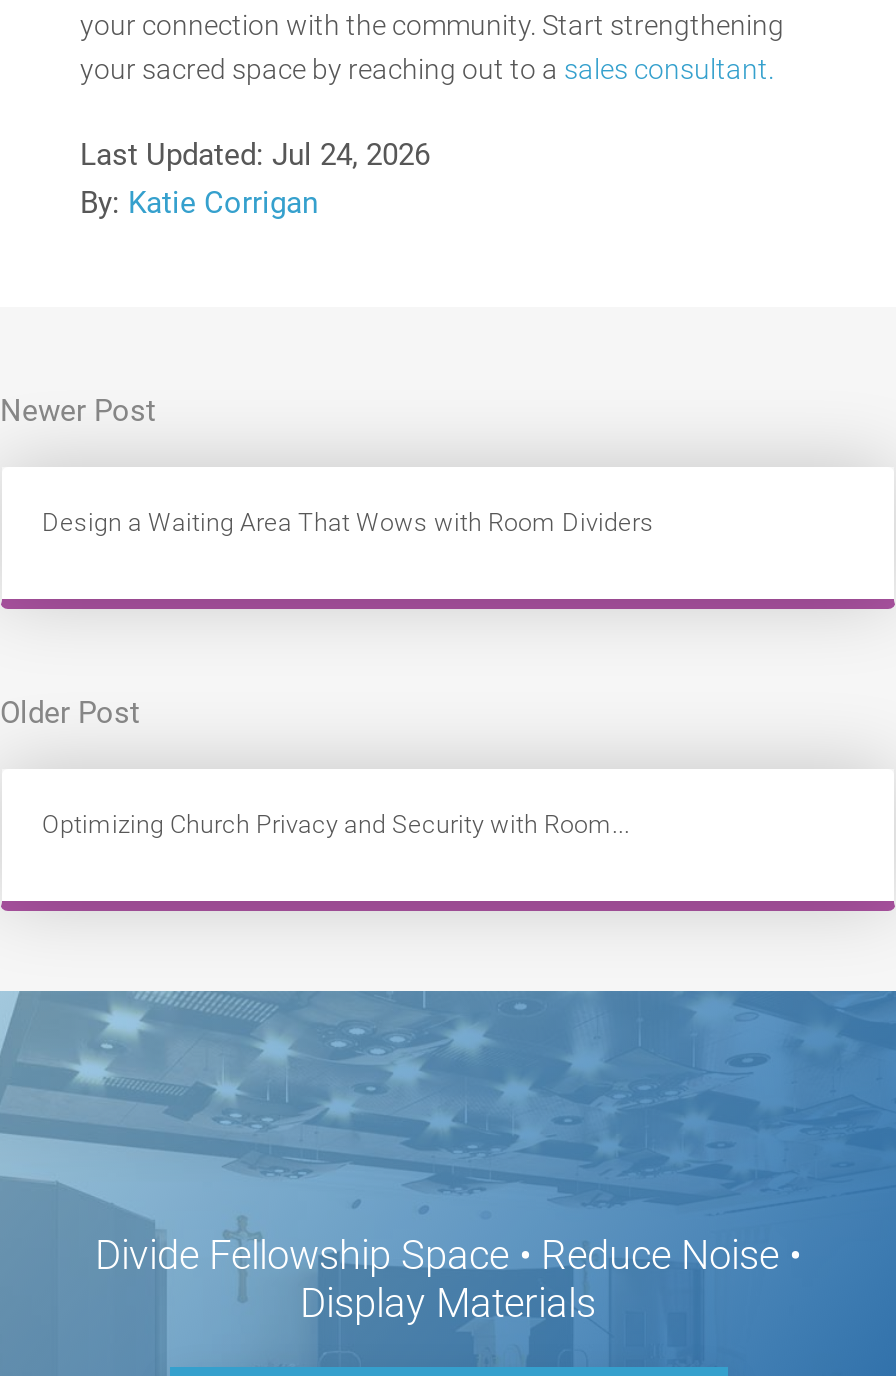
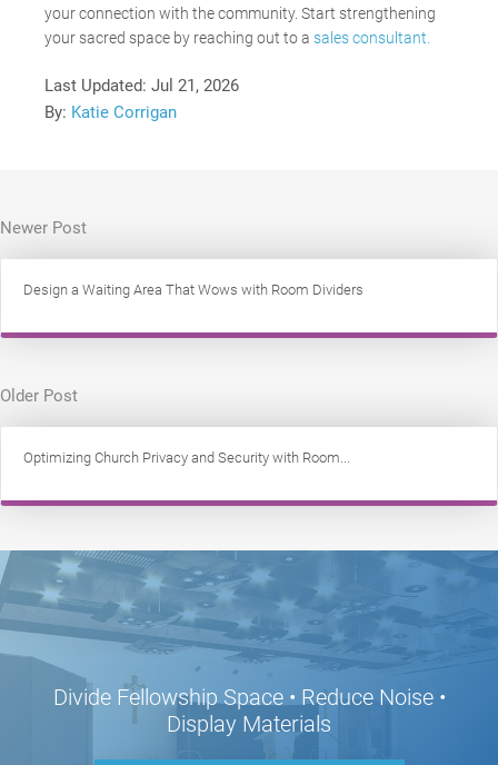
- Last Updated: Jul 24, 2026
+ Last Updated: Jul 21, 2026
